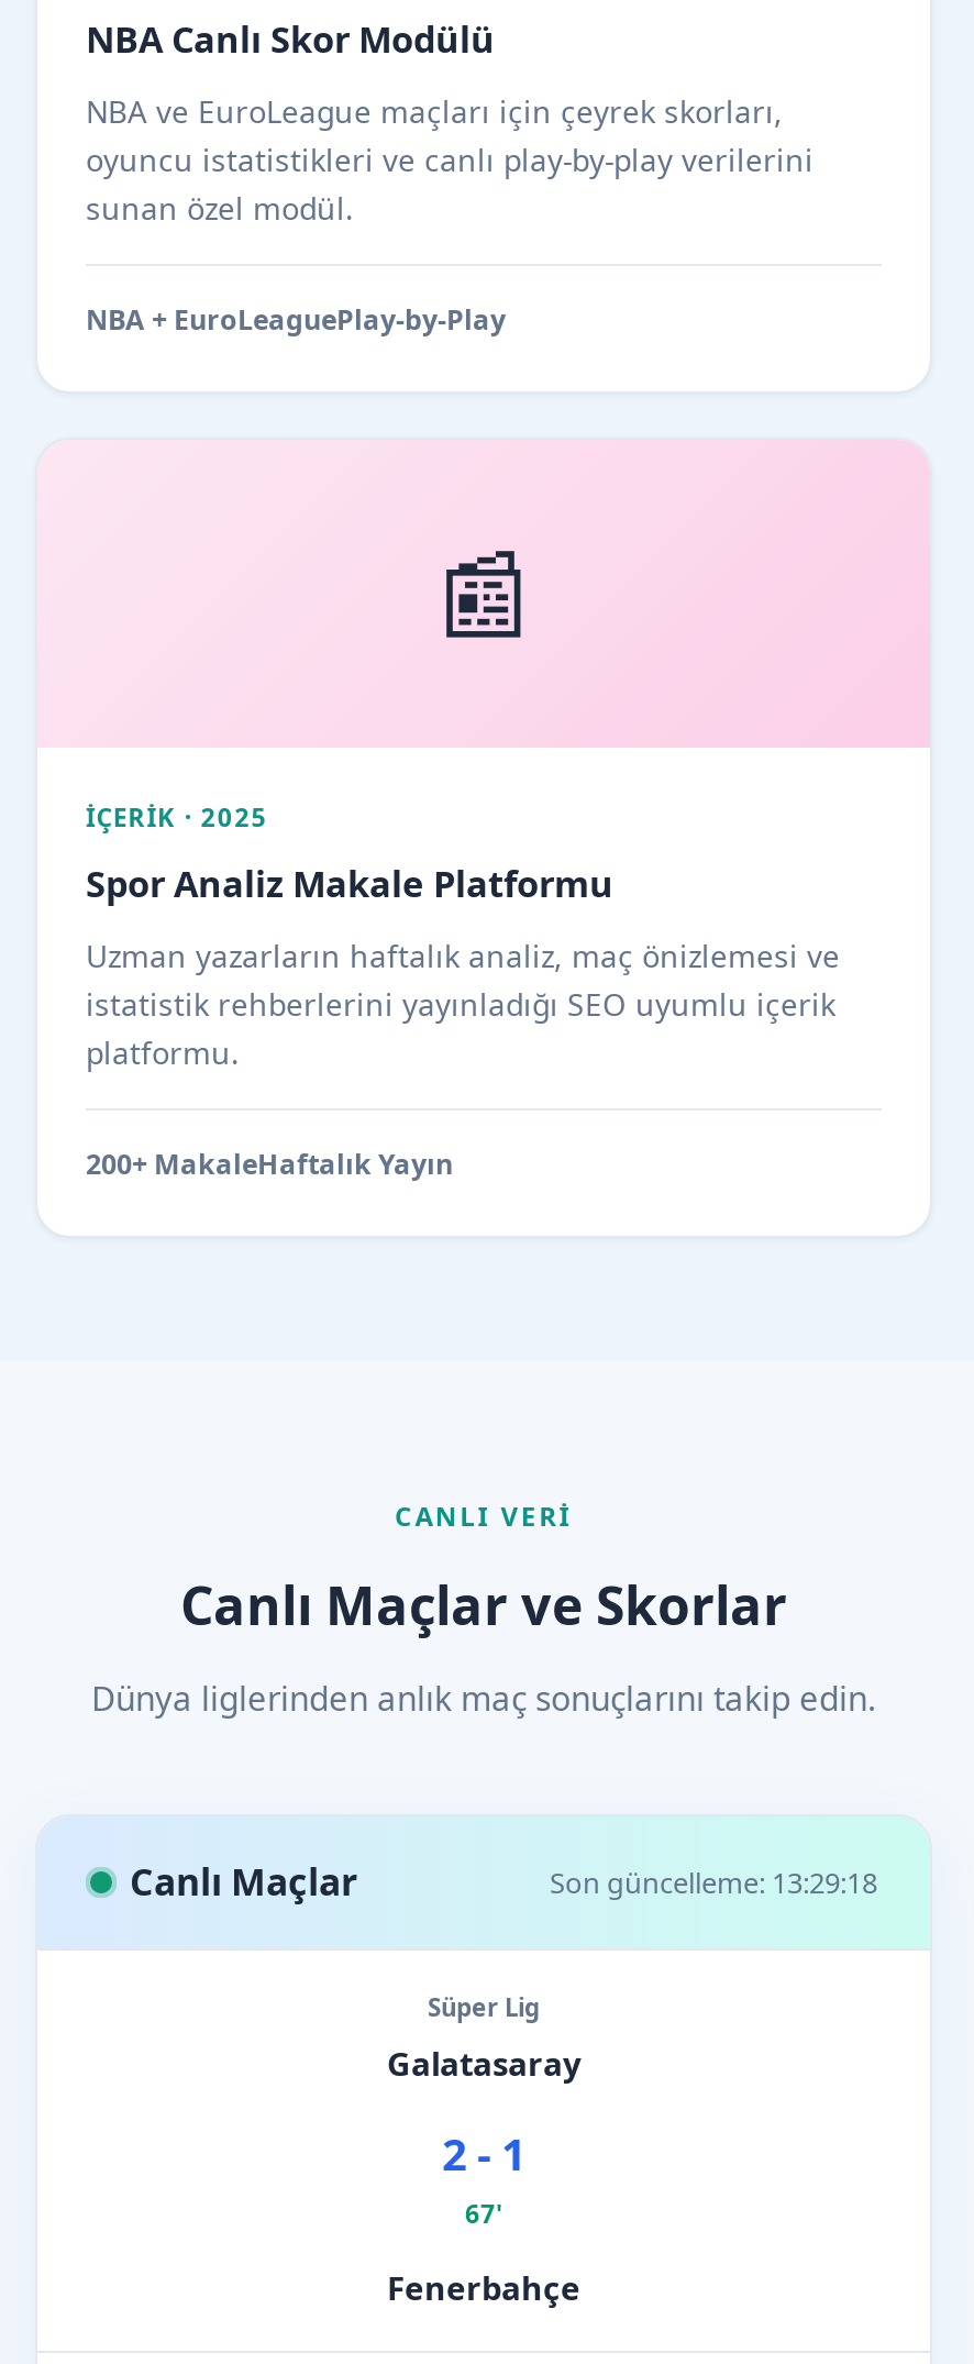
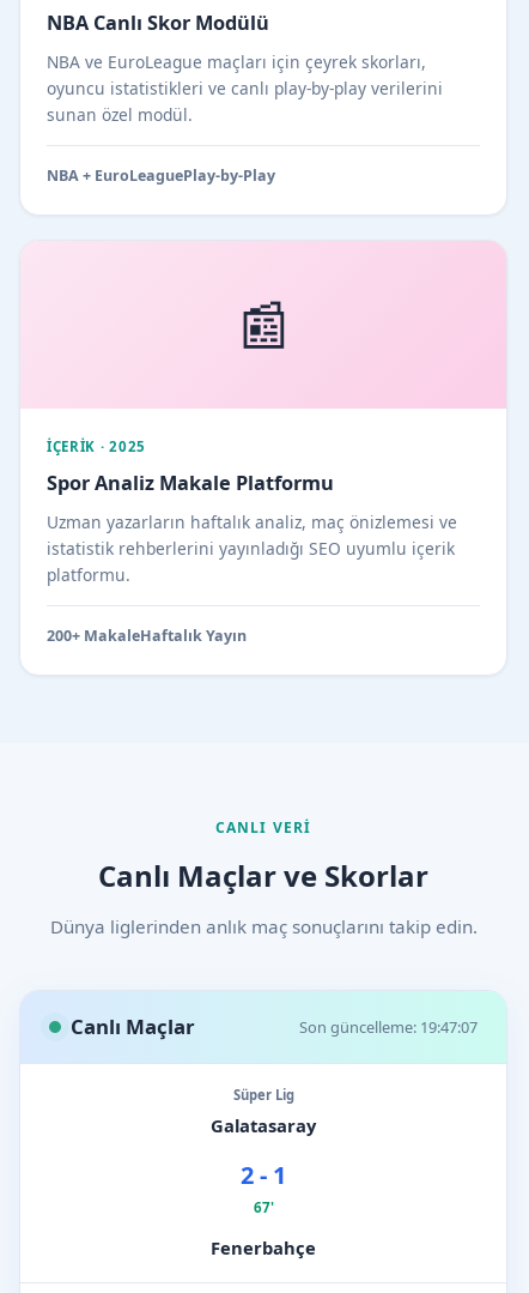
- Son güncelleme: 13:29:18
+ Son güncelleme: 19:47:07
